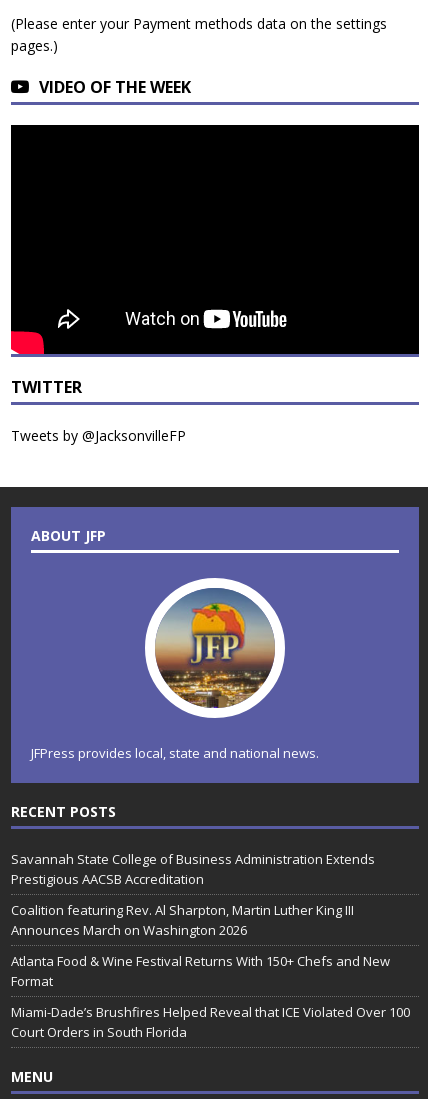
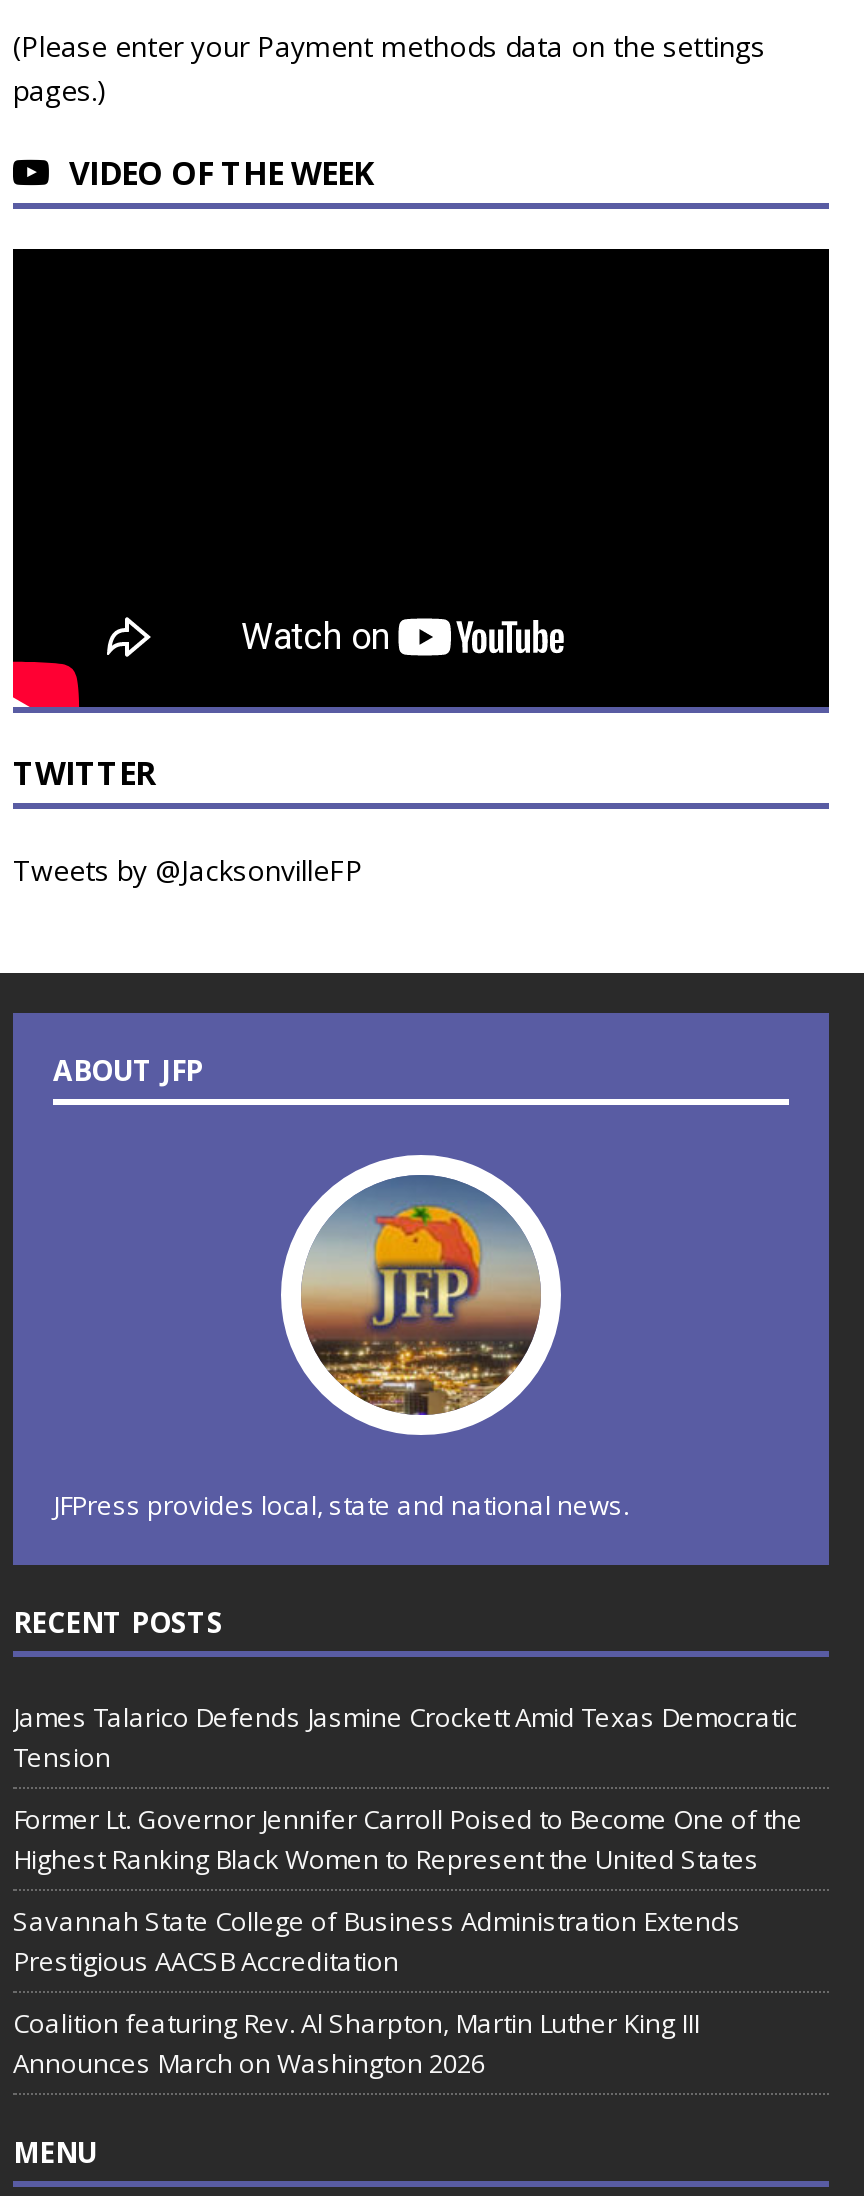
+ James Talarico Defends Jasmine Crockett Amid Texas Democratic
+ Tension
+ Former Lt. Governor Jennifer Carroll Poised to Become One of the
+ Highest Ranking Black Women to Represent the United States

moved down: Savannah State College of Business Administration Extends | Prestigious AACSB Accreditation | Coalition featuring Rev. Al Sharpton, Martin Luther King III | Announces March on Washington 2026

- Atlanta Food & Wine Festival Returns With 150+ Chefs and New
- Format
- Miami-Dade’s Brushfires Helped Reveal that ICE Violated Over 100
- Court Orders in South Florida
